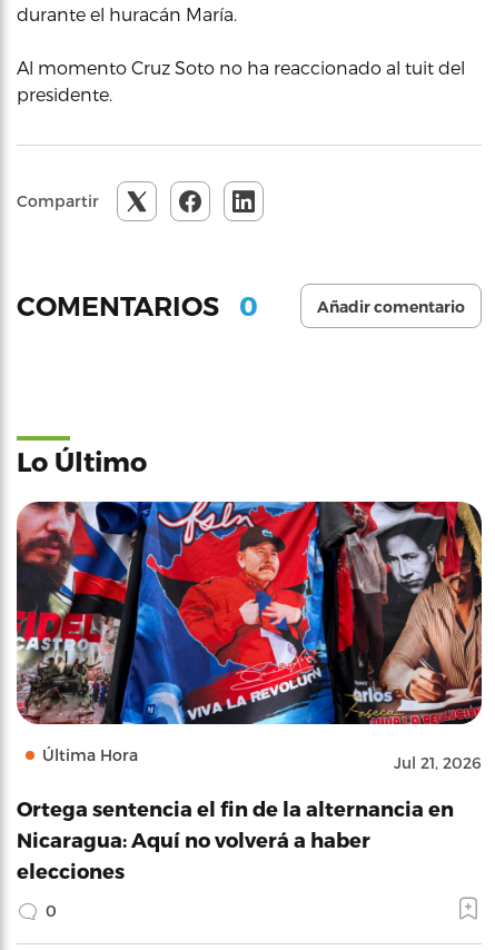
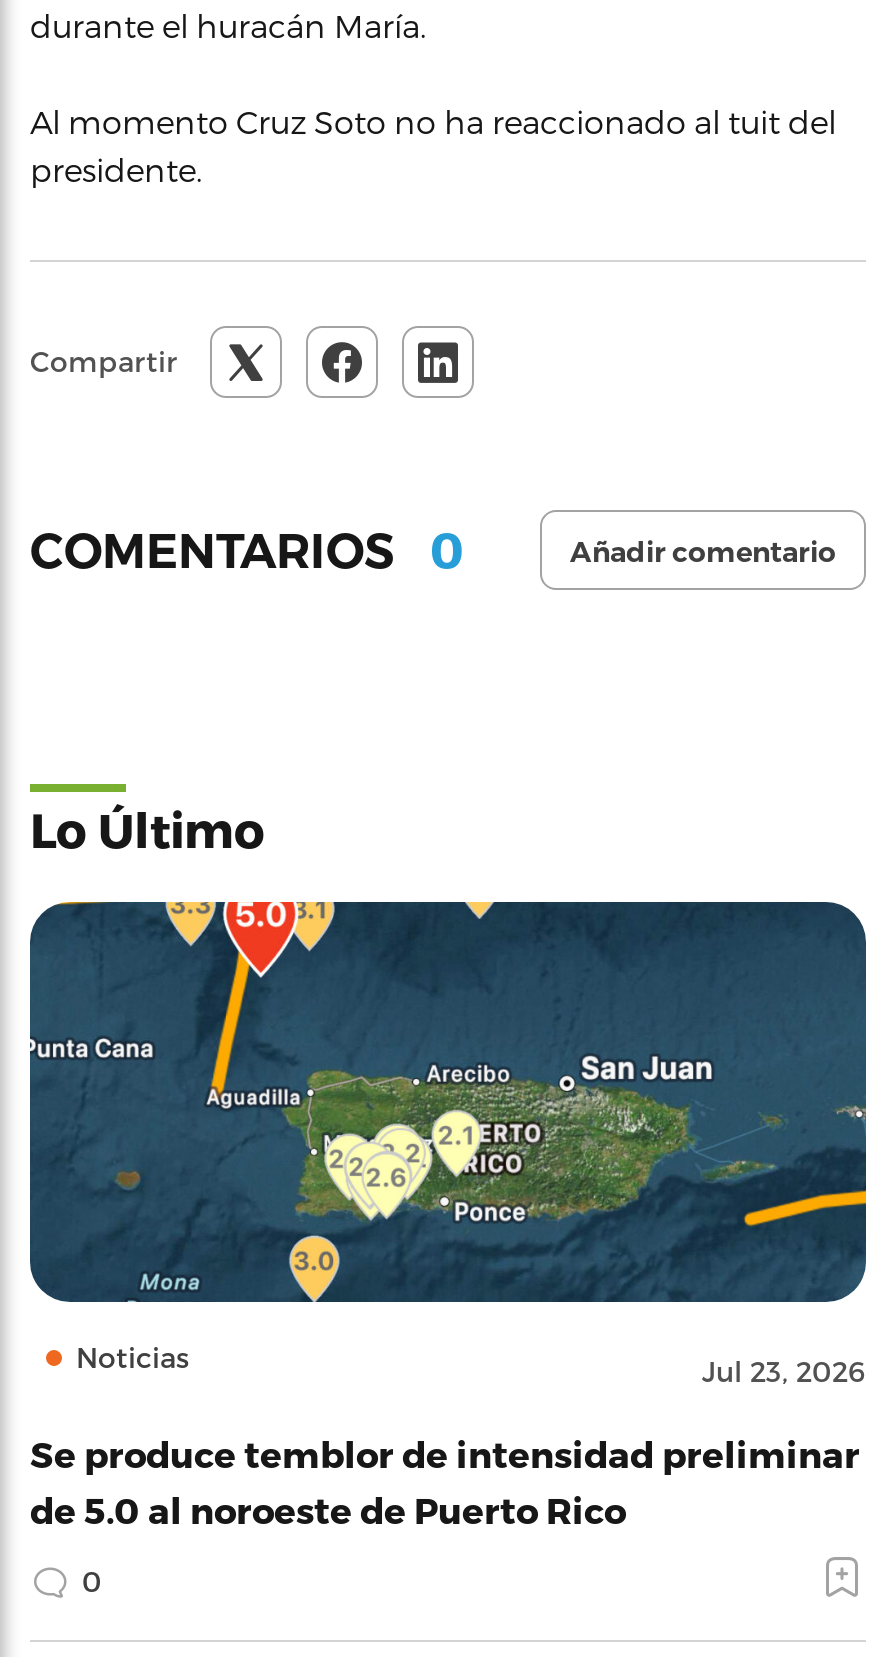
- [image]
- Última Hora
- Jul 21, 2026
+ [image]
+ Noticias
+ Jul 23, 2026

- Ortega sentencia el fin de la alternancia en
- Nicaragua: Aquí no volverá a haber
- elecciones
+ Se produce temblor de intensidad preliminar
+ de 5.0 al noroeste de Puerto Rico
